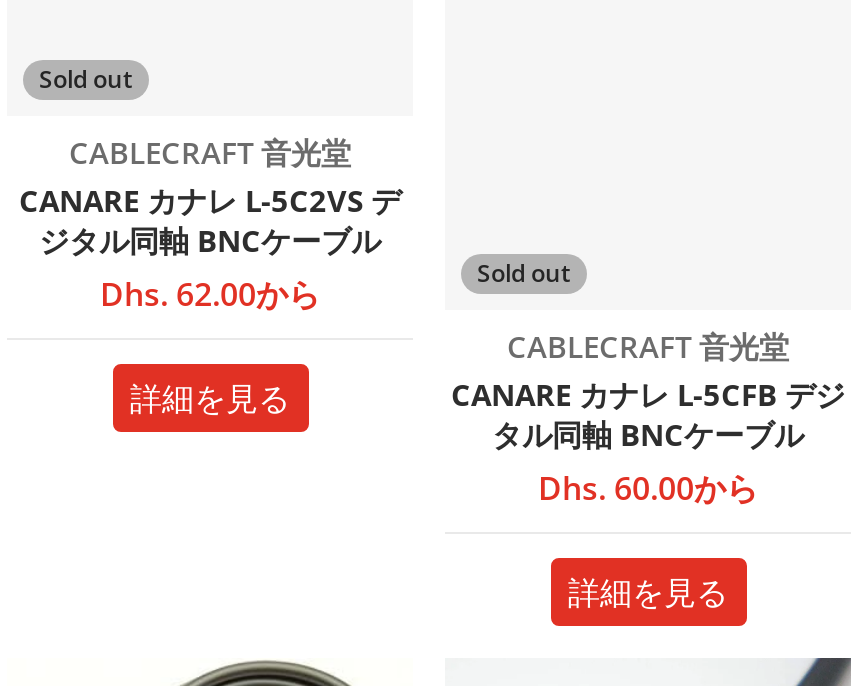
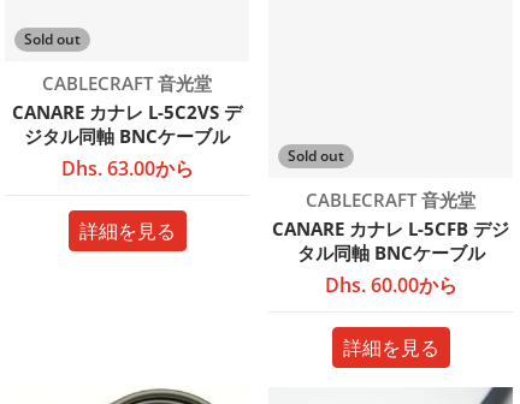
- Dhs. 62.00から
+ Dhs. 63.00から
